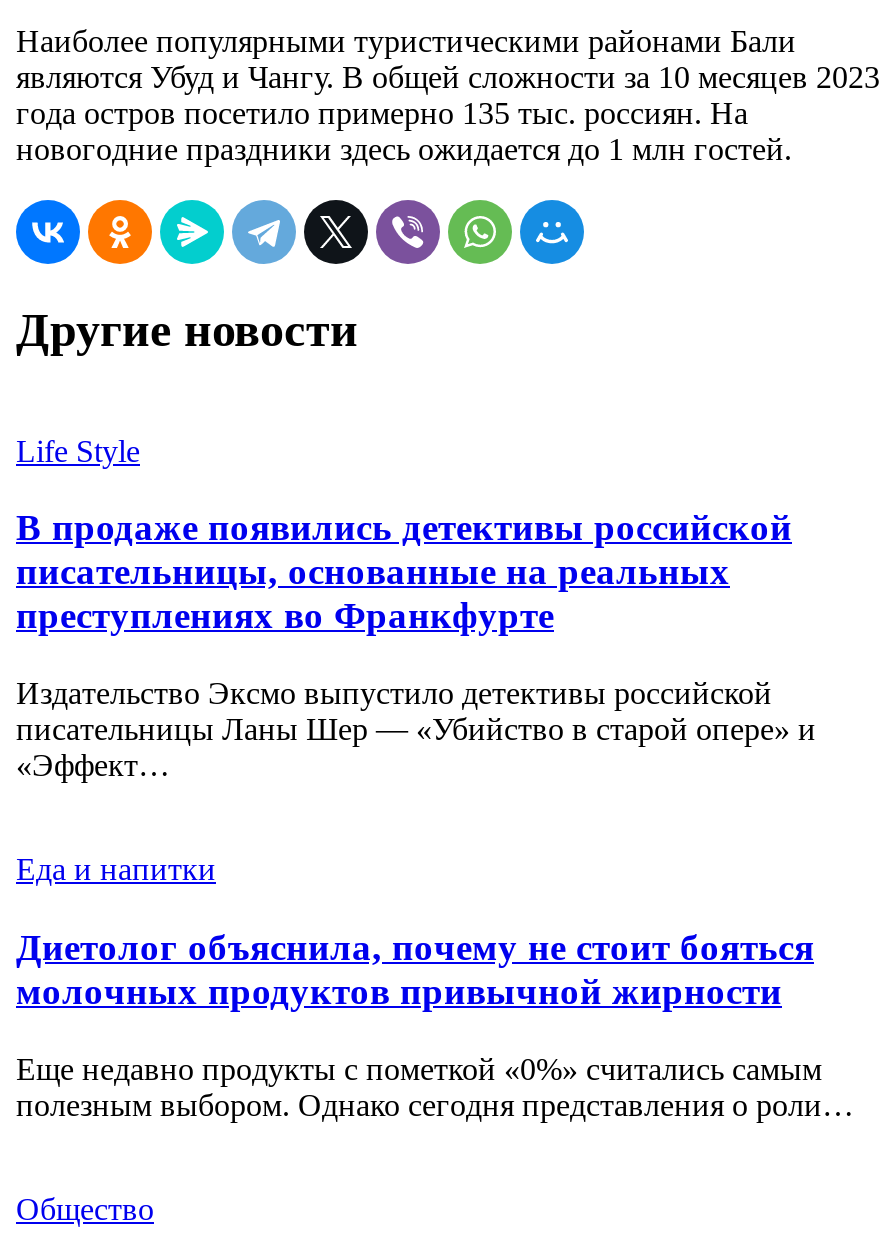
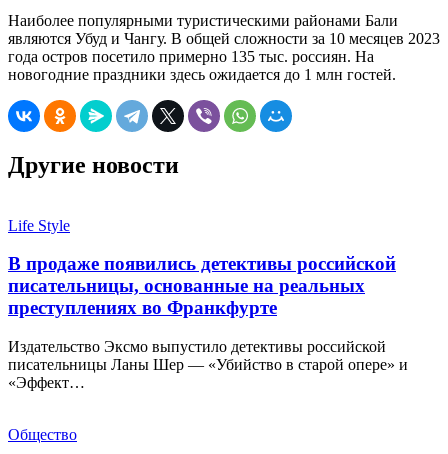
- Еда и напитки
- Диетолог объяснила, почему не стоит бояться
- молочных продуктов привычной жирности
- Еще недавно продукты с пометкой «0%» считались самым
- полезным выбором. Однако сегодня представления о роли…
